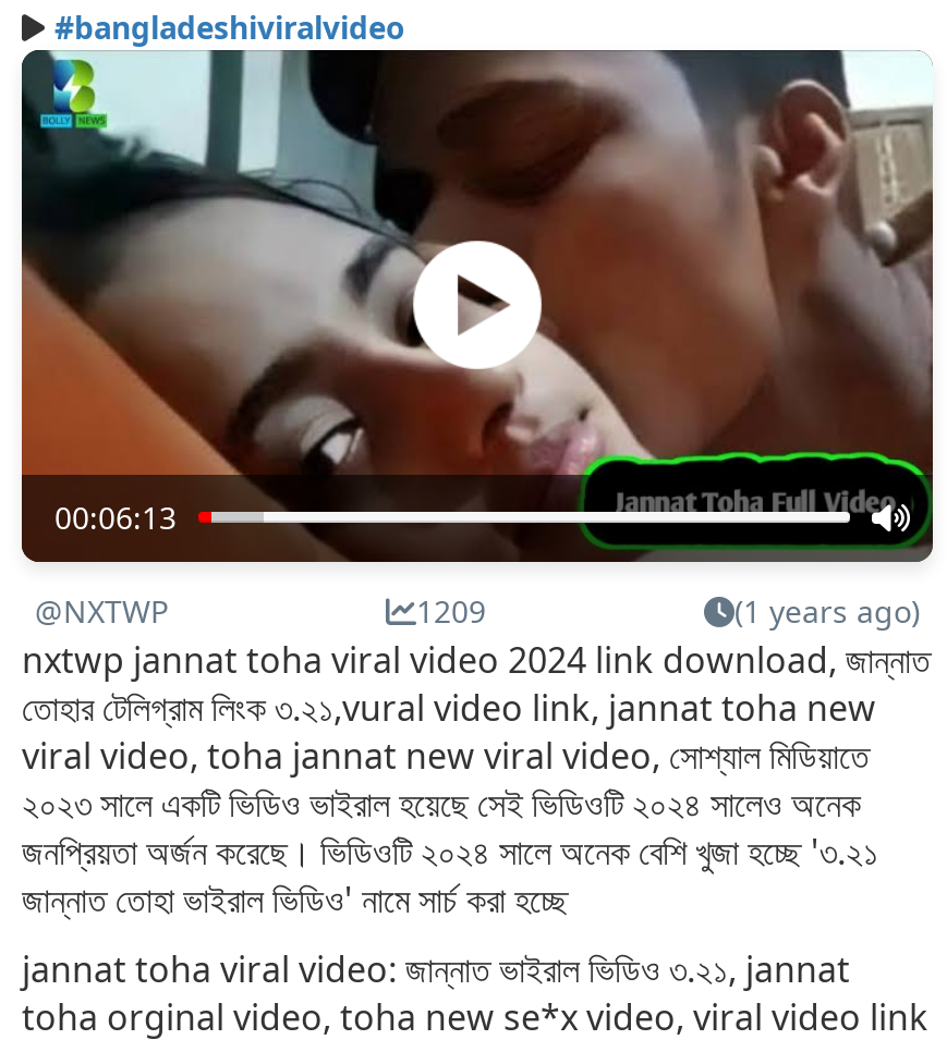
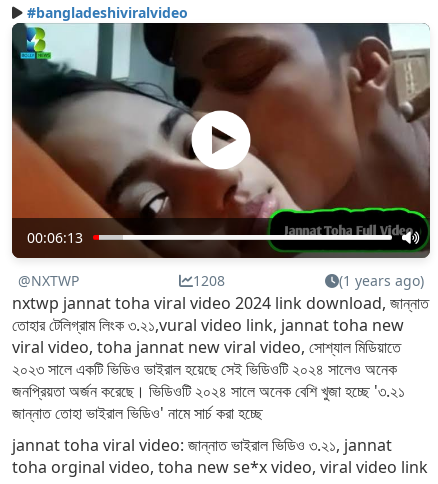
- 1209
+ 1208
